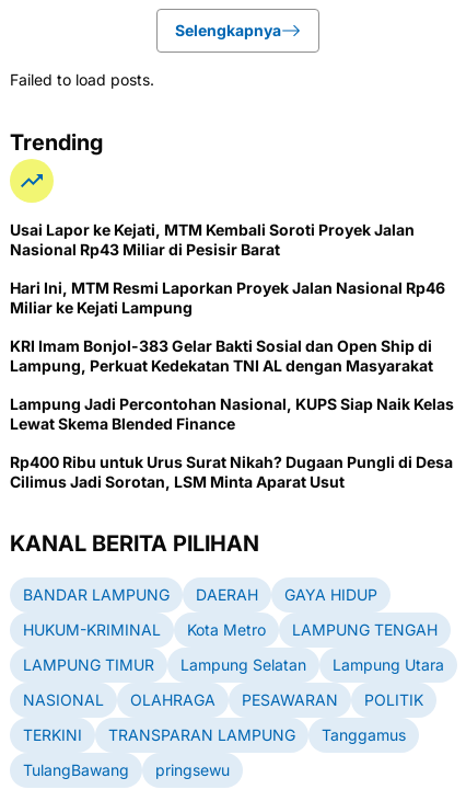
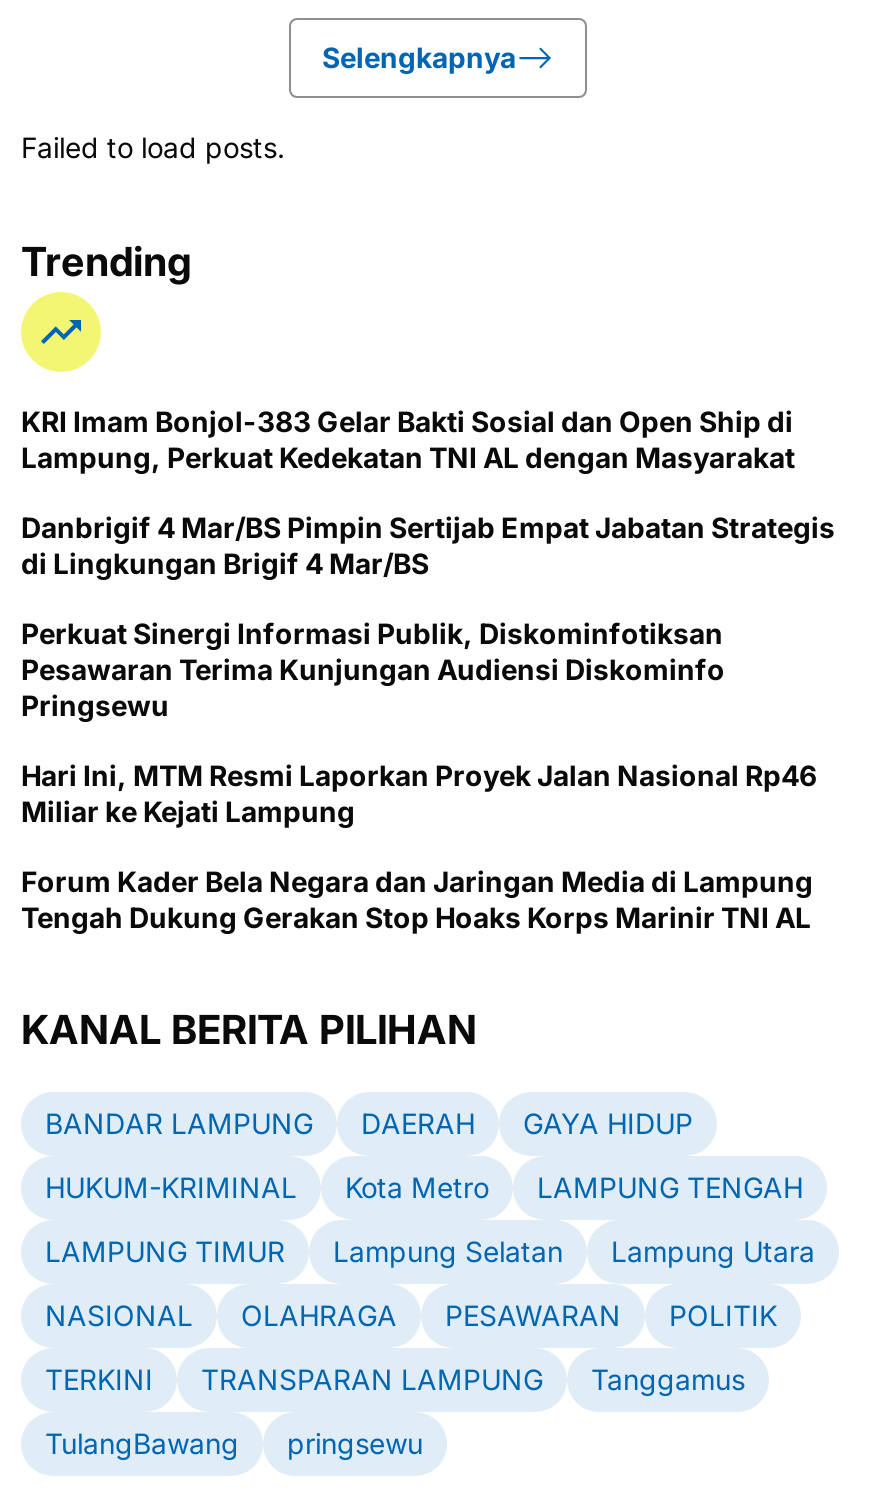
- Usai Lapor ke Kejati, MTM Kembali Soroti Proyek Jalan
- Nasional Rp43 Miliar di Pesisir Barat
+ Danbrigif 4 Mar/BS Pimpin Sertijab Empat Jabatan Strategis
+ di Lingkungan Brigif 4 Mar/BS
+ Perkuat Sinergi Informasi Publik, Diskominfotiksan
+ Pesawaran Terima Kunjungan Audiensi Diskominfo
+ Pringsewu

moved down: Hari Ini, MTM Resmi Laporkan Proyek Jalan Nasional Rp46 | Miliar ke Kejati Lampung

moved up: KRI Imam Bonjol-383 Gelar Bakti Sosial dan Open Ship di | Lampung, Perkuat Kedekatan TNI AL dengan Masyarakat

- Lampung Jadi Percontohan Nasional, KUPS Siap Naik Kelas
- Lewat Skema Blended Finance
- Rp400 Ribu untuk Urus Surat Nikah? Dugaan Pungli di Desa
- Cilimus Jadi Sorotan, LSM Minta Aparat Usut
+ Forum Kader Bela Negara dan Jaringan Media di Lampung
+ Tengah Dukung Gerakan Stop Hoaks Korps Marinir TNI AL
